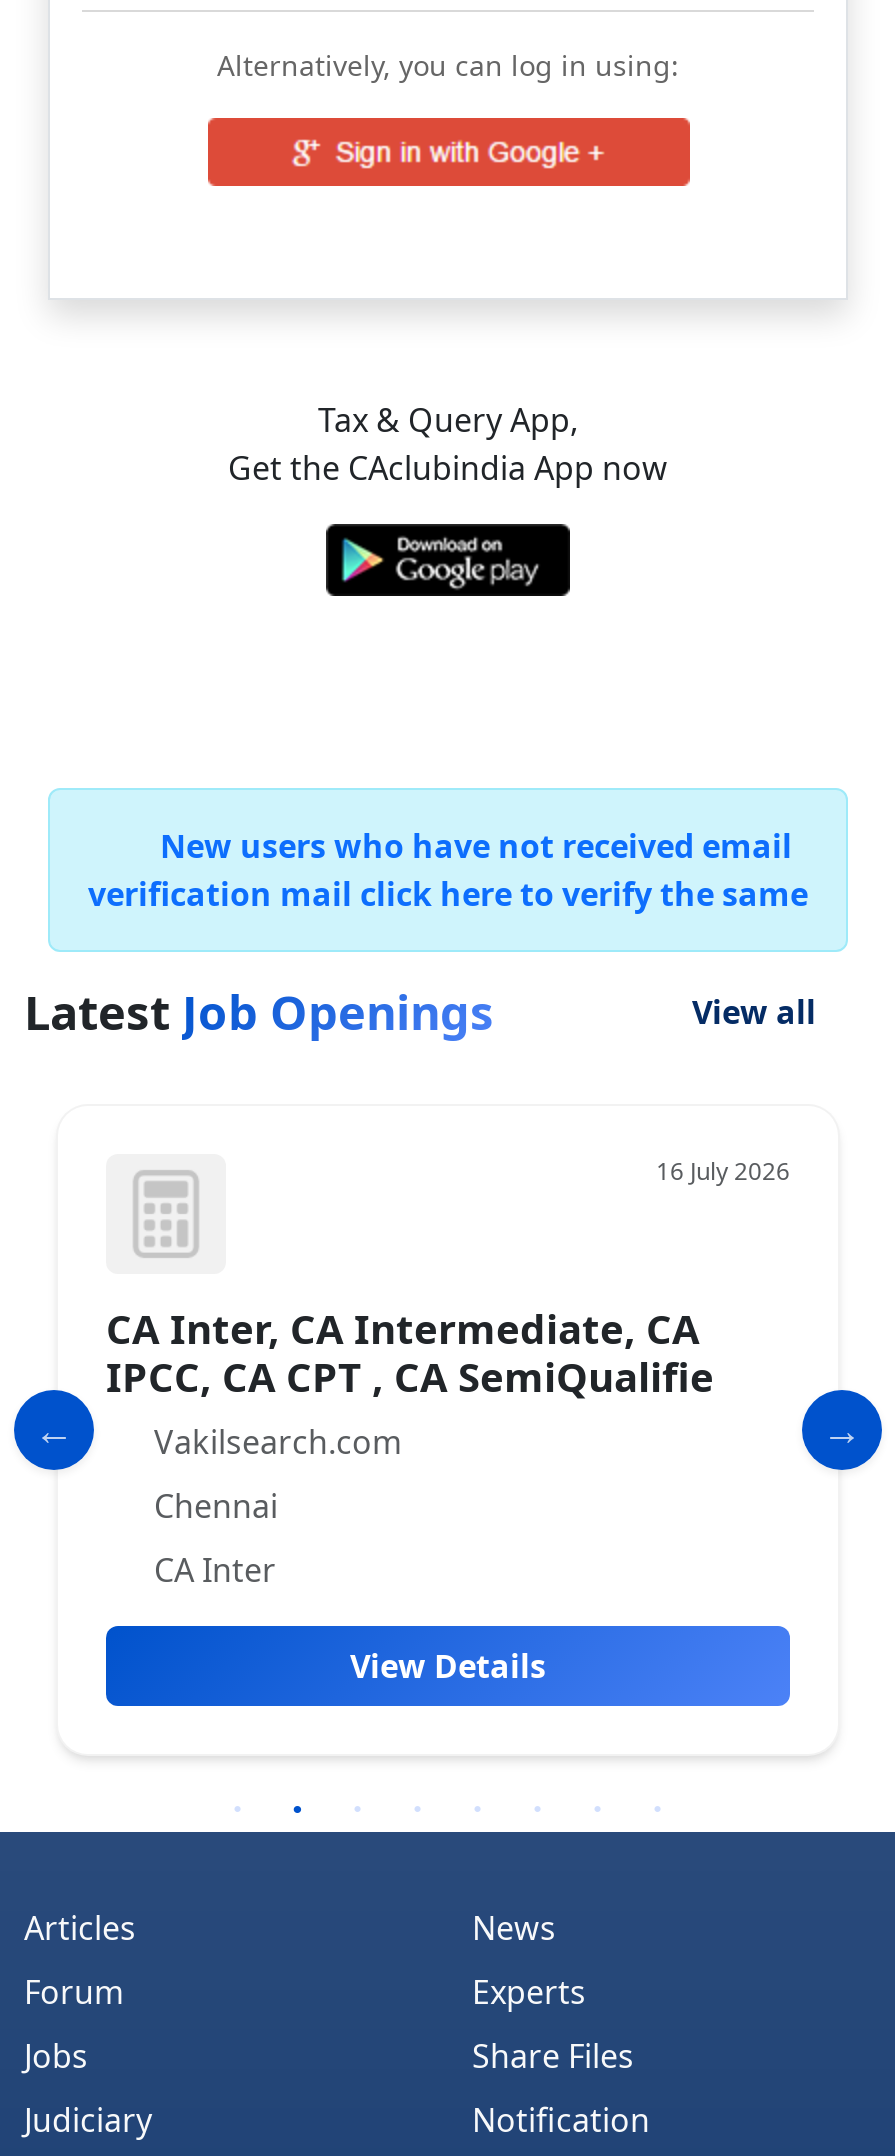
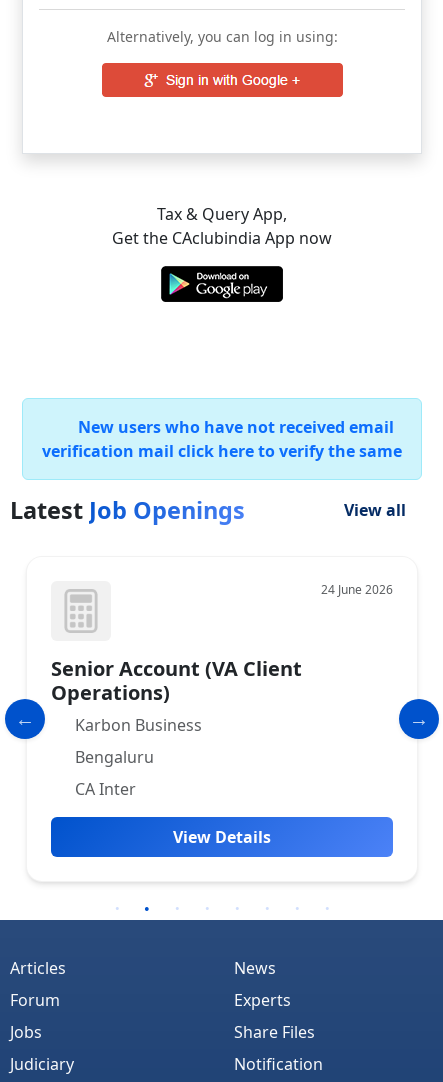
- 16 July 2026
+ 24 June 2026

- CA Inter, CA Intermediate, CA
- IPCC, CA CPT , CA SemiQualifie
- Vakilsearch.com
+ Senior Account (VA Client
+ Operations)
+ Karbon Business

- Chennai
+ Bengaluru
